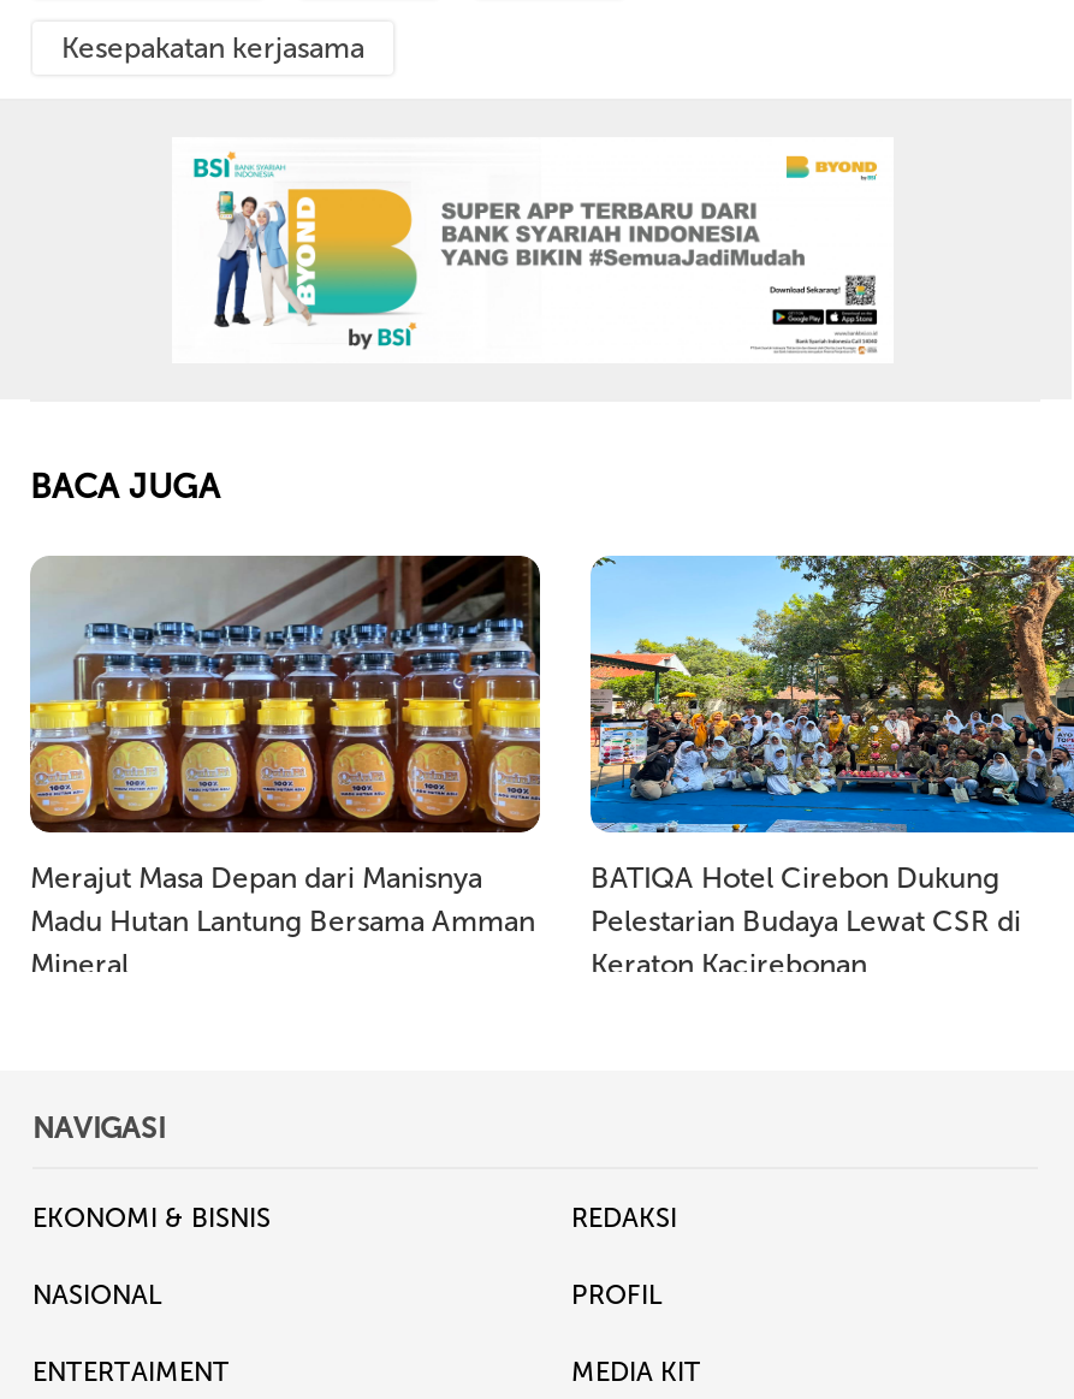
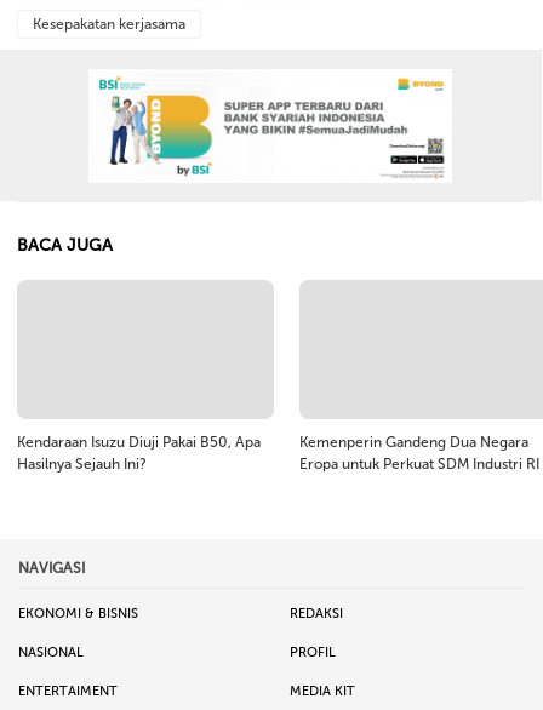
- [image]

- [image]

- Merajut Masa Depan dari Manisnya
- Madu Hutan Lantung Bersama Amman
- Mineral
+ Kendaraan Isuzu Diuji Pakai B50, Apa
+ Hasilnya Sejauh Ini?

- BATIQA Hotel Cirebon Dukung
- Pelestarian Budaya Lewat CSR di
- Keraton Kacirebonan
+ Kemenperin Gandeng Dua Negara
+ Eropa untuk Perkuat SDM Industri RI
